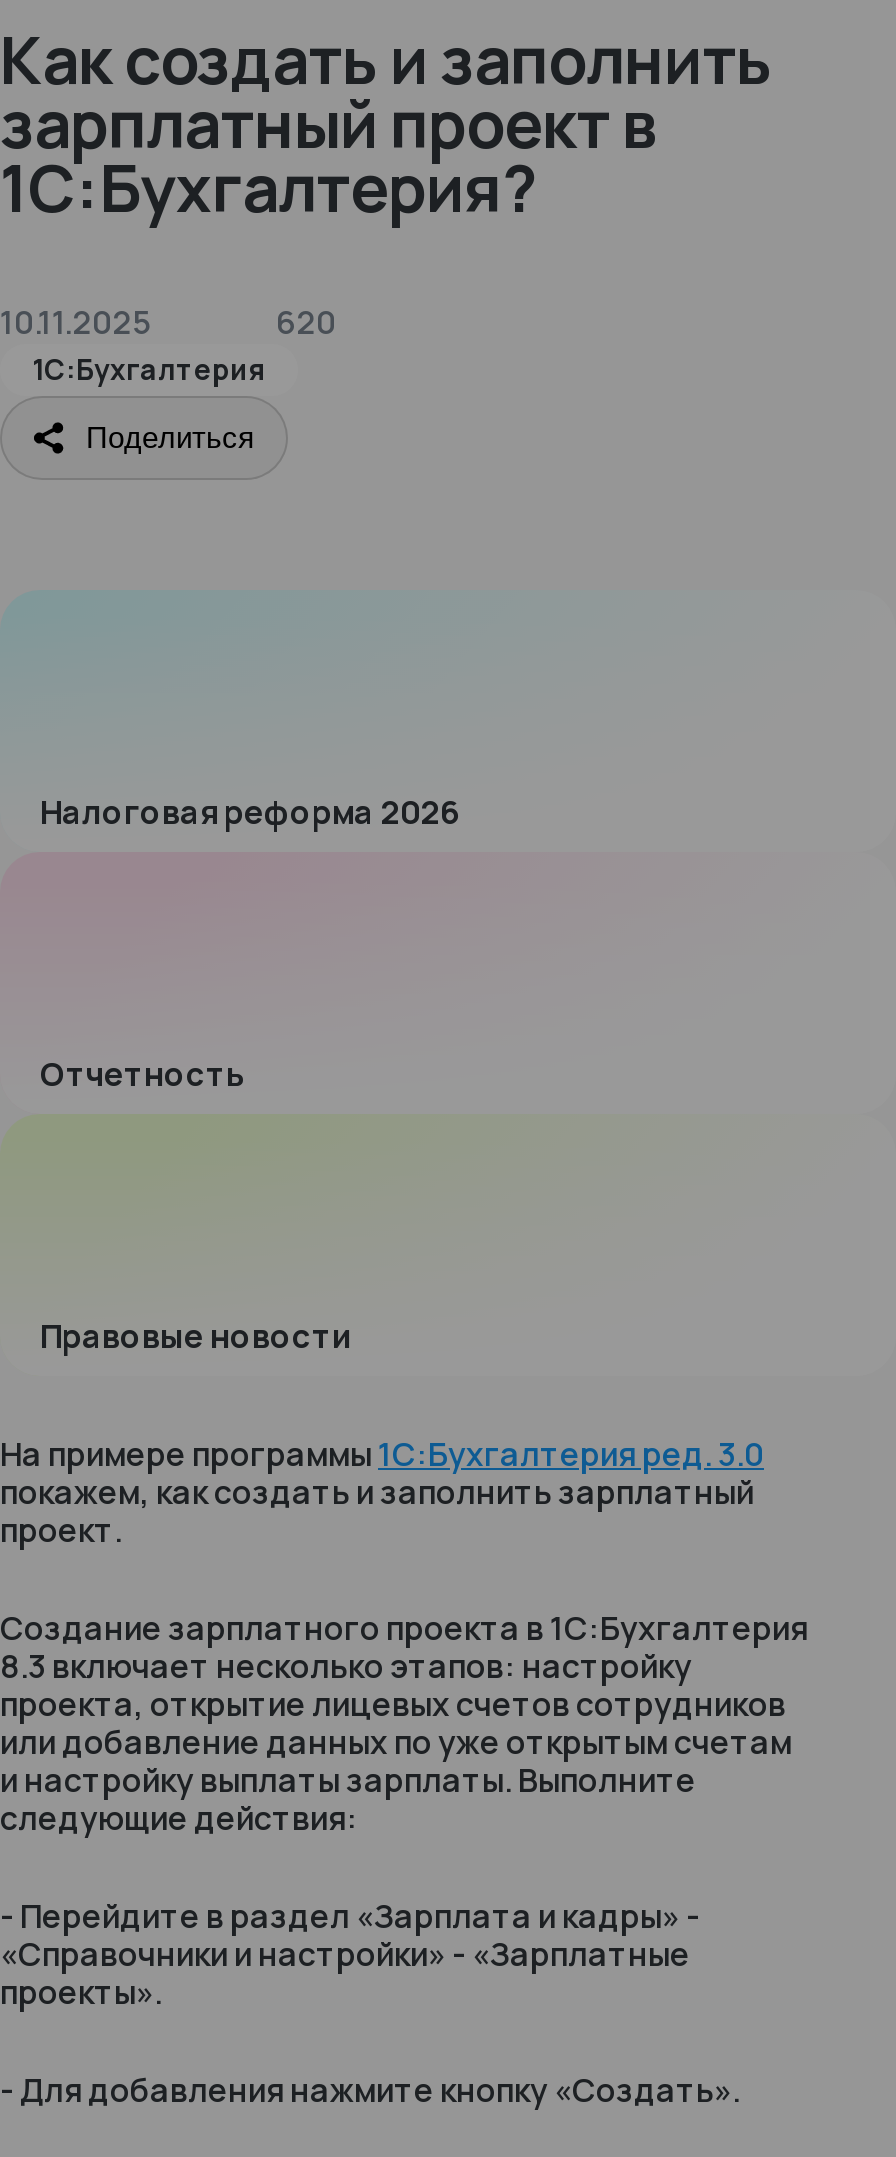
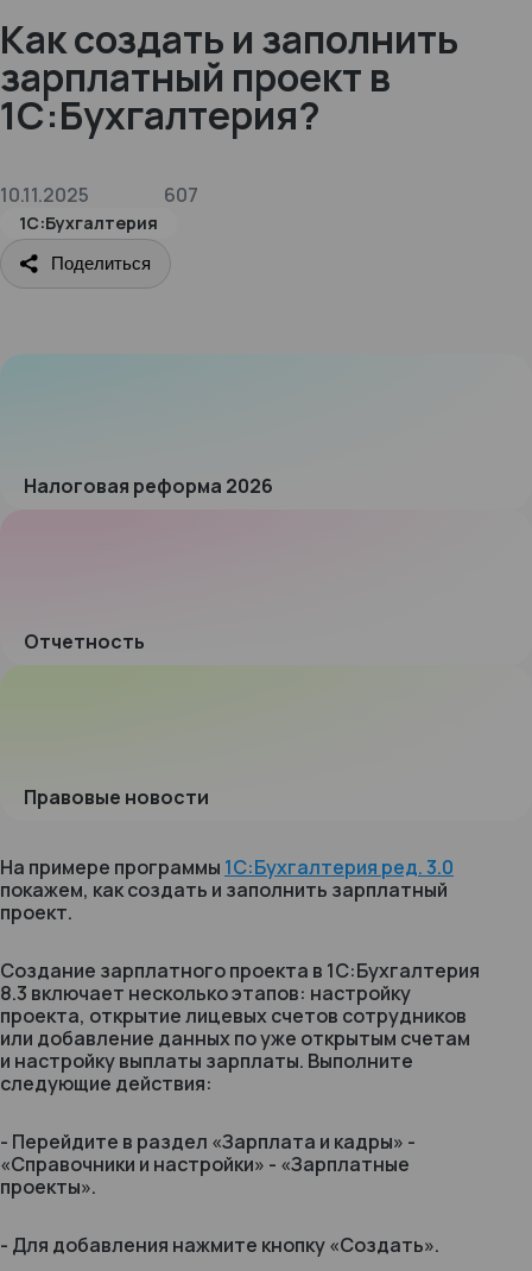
- 620
+ 607
